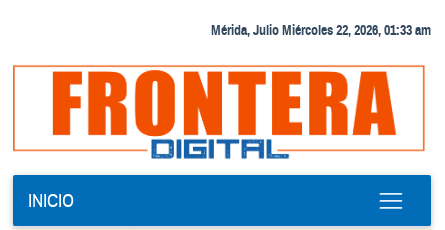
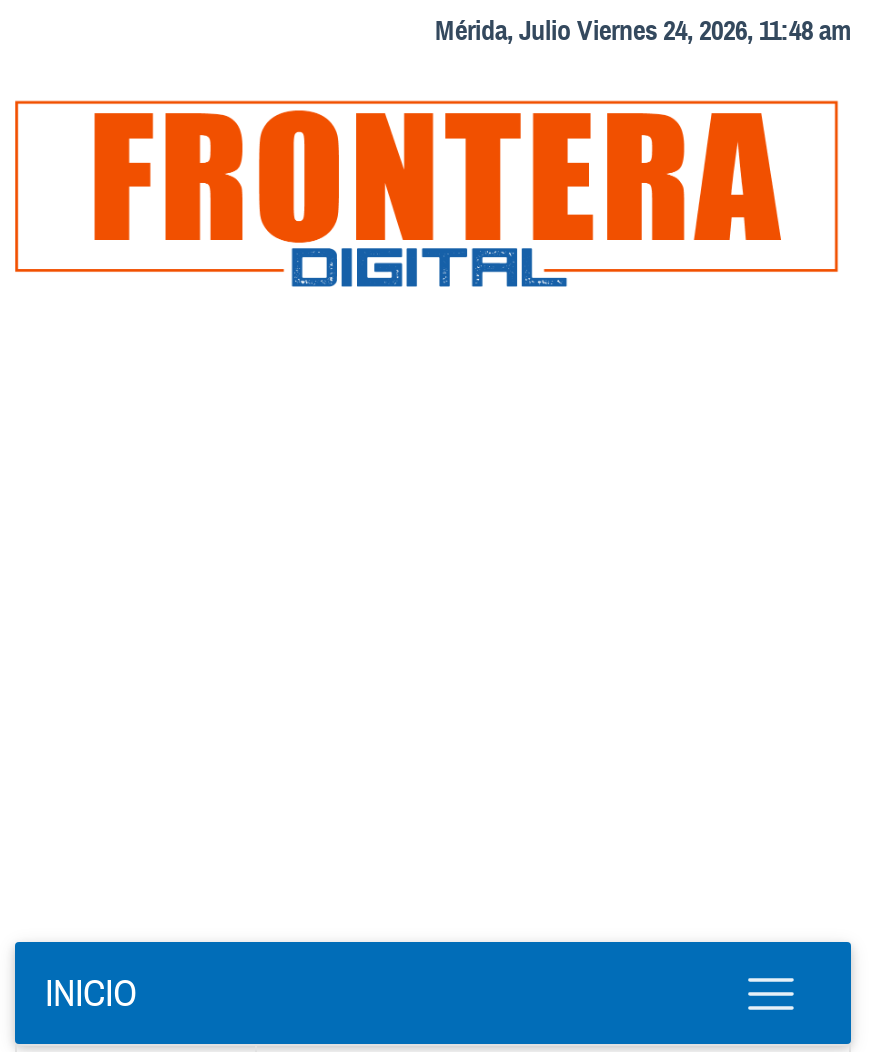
- Mérida, Julio Miércoles 22, 2026, 01:33 am
+ Mérida, Julio Viernes 24, 2026, 11:48 am
